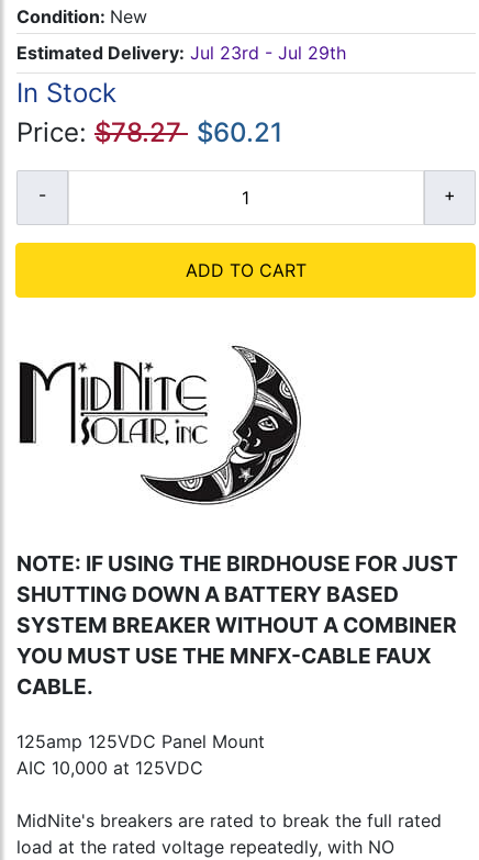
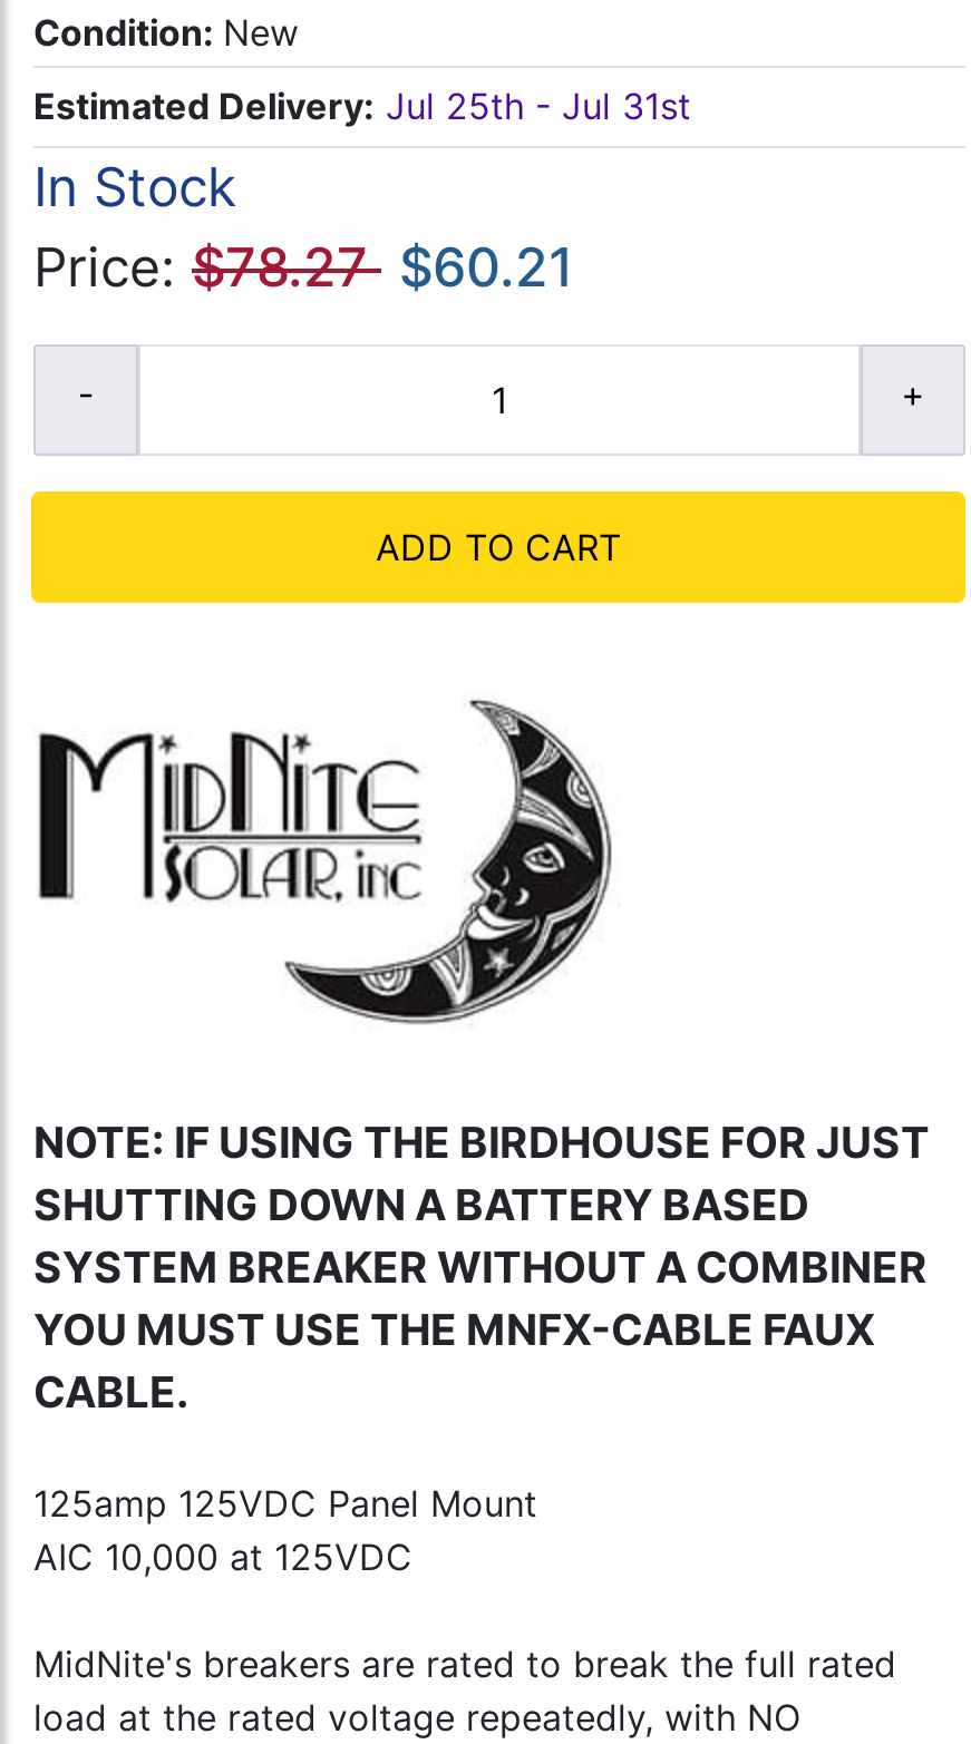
- Estimated Delivery: Jul 23rd - Jul 29th
+ Estimated Delivery: Jul 25th - Jul 31st
